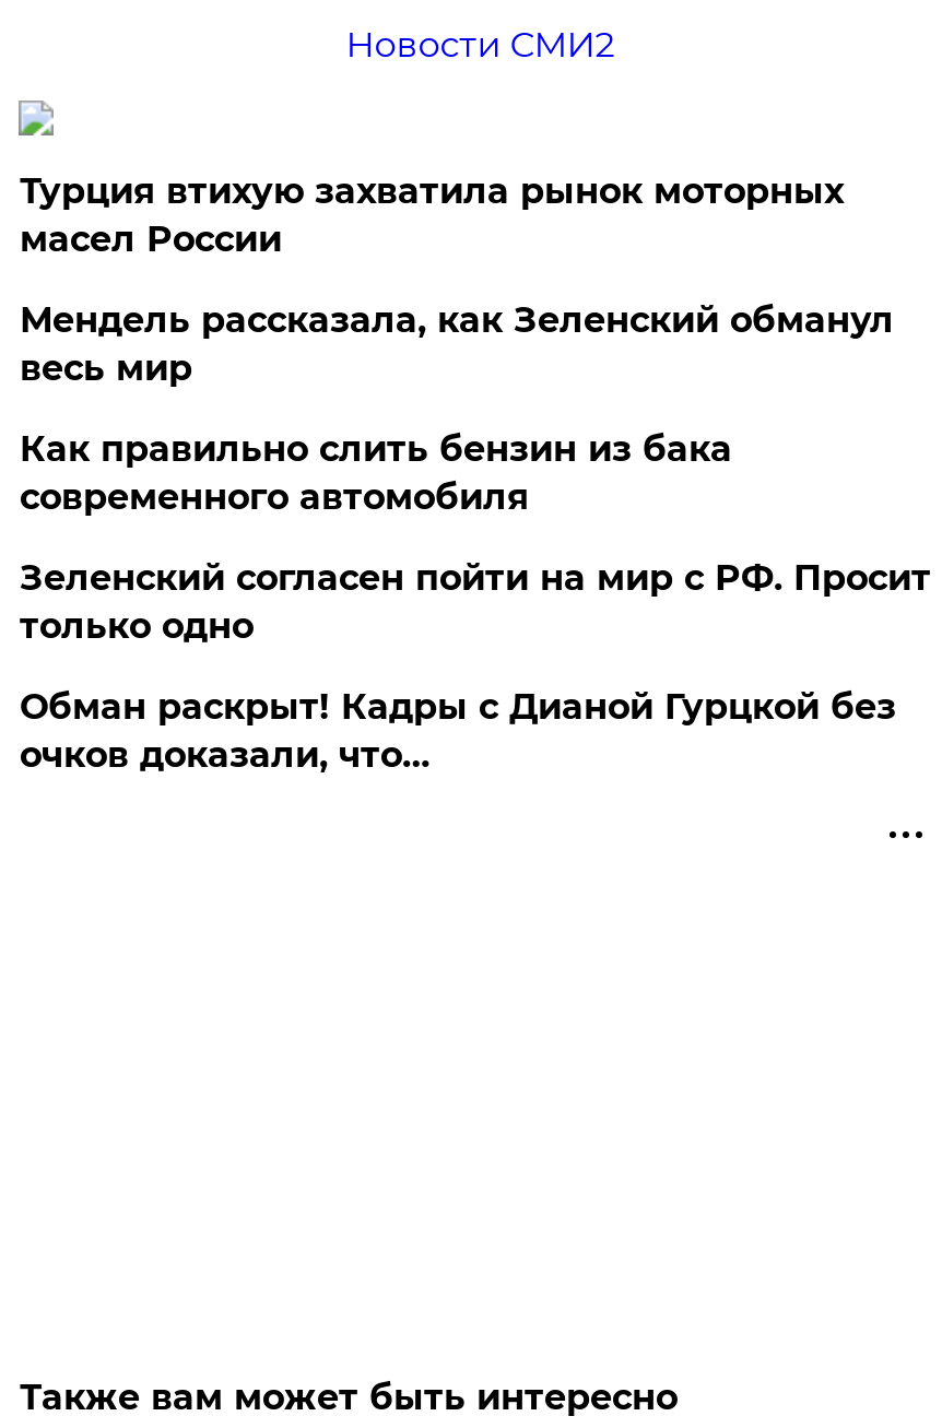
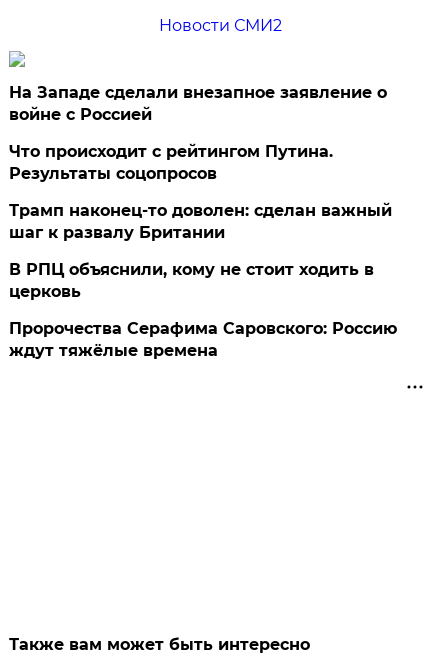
- Турция втихую захватила рынок моторных
- масел России
+ На Западе сделали внезапное заявление о
+ войне с Россией

- Мендель рассказала, как Зеленский обманул
- весь мир
+ Что происходит с рейтингом Путина.
+ Результаты соцопросов

- Как правильно слить бензин из бака
- современного автомобиля
+ Трамп наконец-то доволен: сделан важный
+ шаг к развалу Британии

- Зеленский согласен пойти на мир с РФ. Просит
- только одно
+ В РПЦ объяснили, кому не стоит ходить в
+ церковь

- Обман раскрыт! Кадры с Дианой Гурцкой без
- очков доказали, что…
+ Пророчества Серафима Саровского: Россию
+ ждут тяжёлые времена
